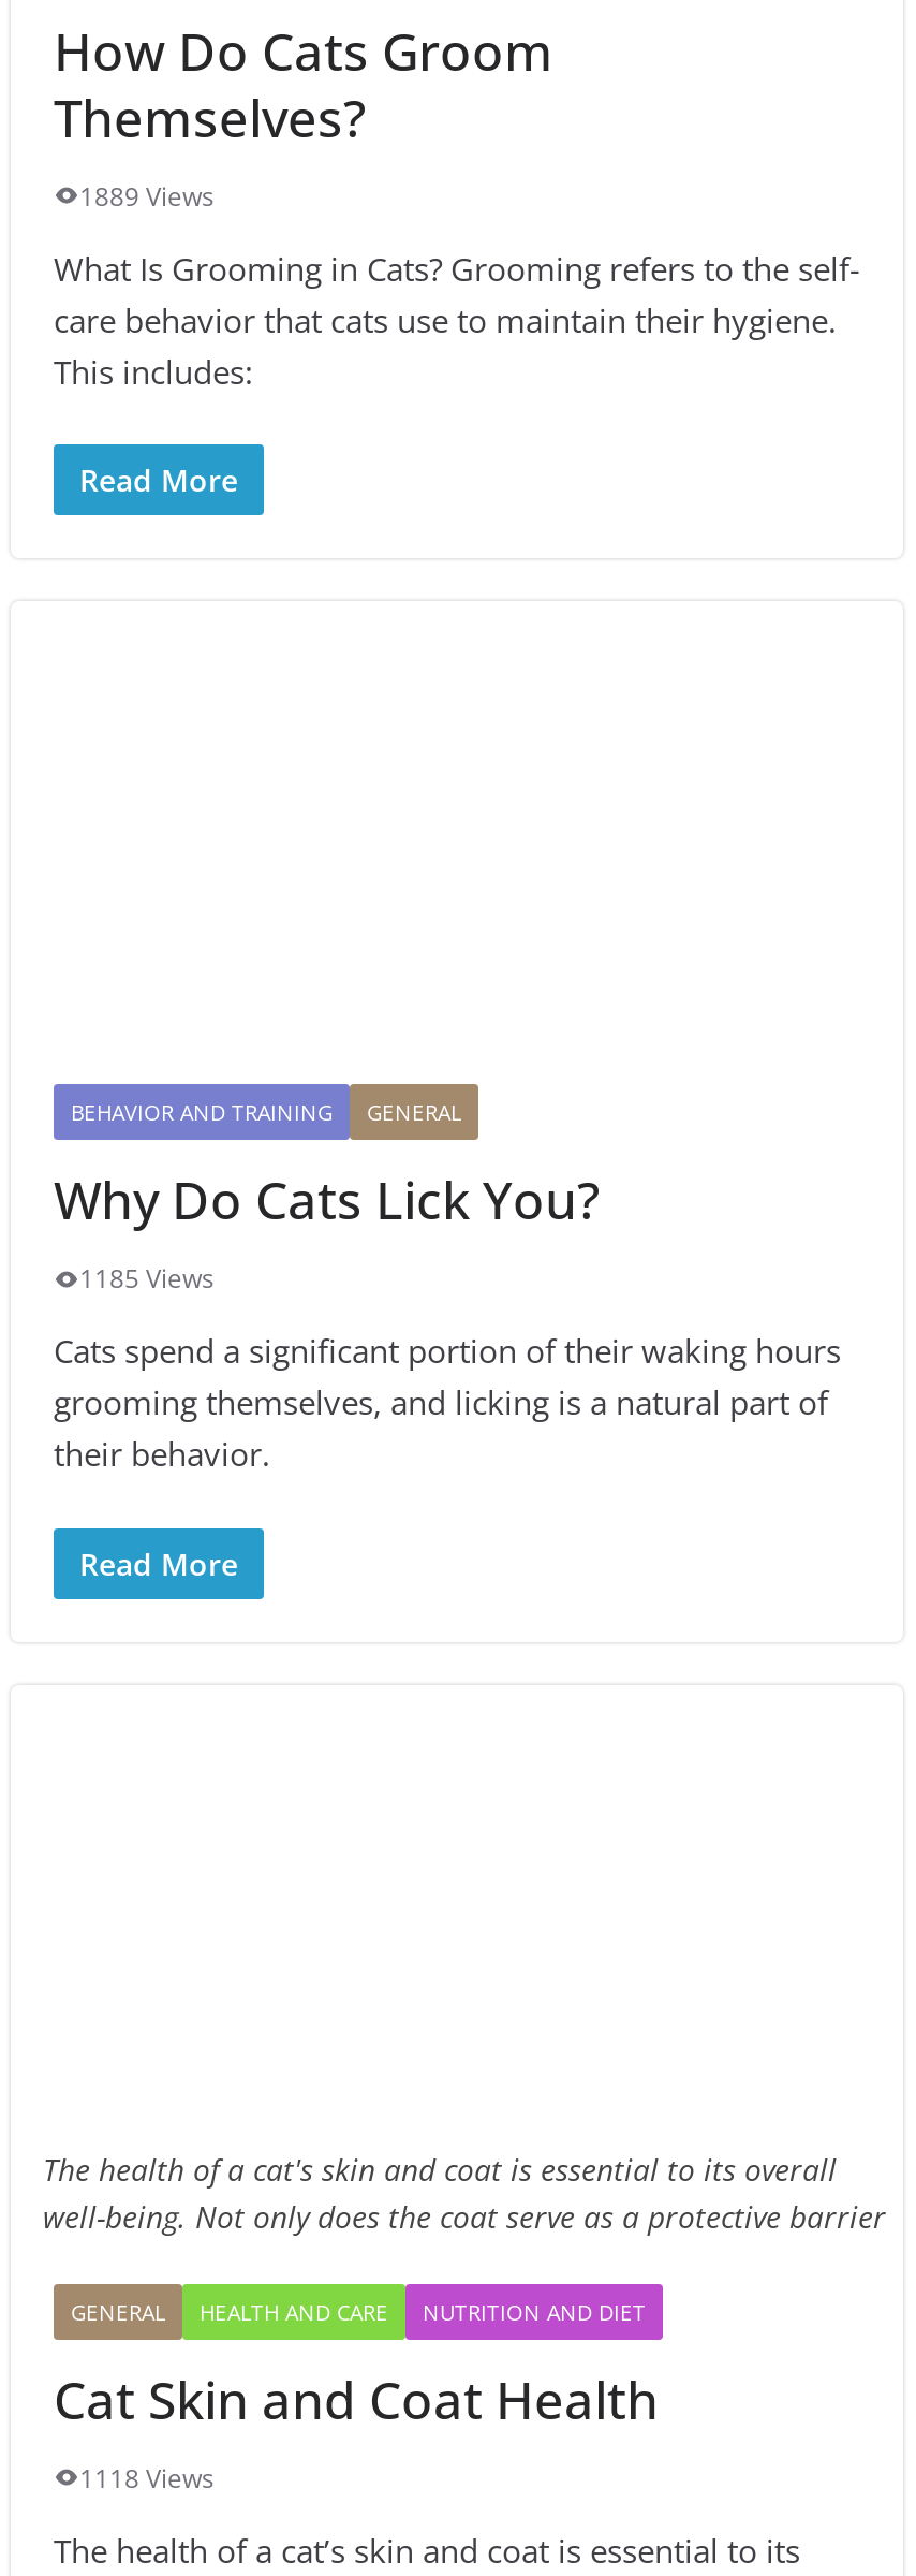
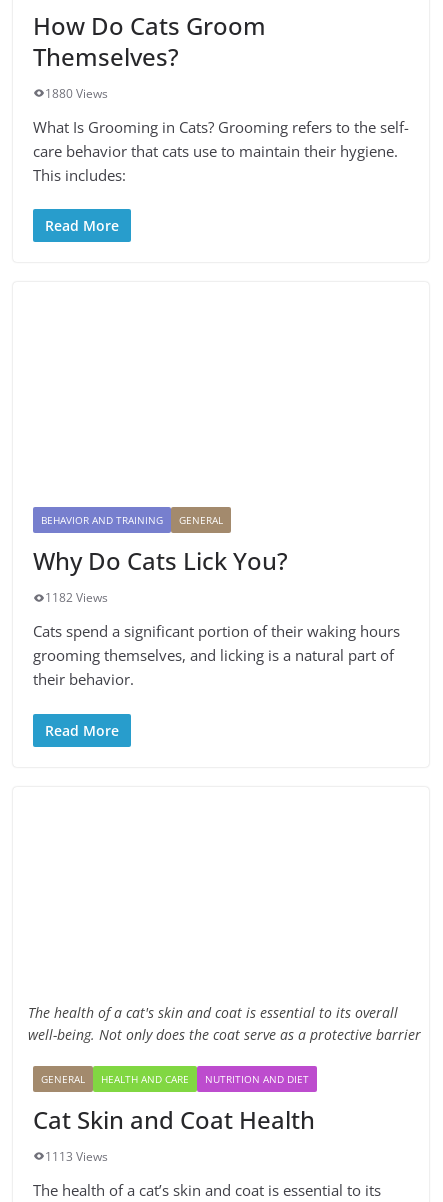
- 1889 Views
+ 1880 Views

- 1185 Views
+ 1182 Views

- 1118 Views
+ 1113 Views
